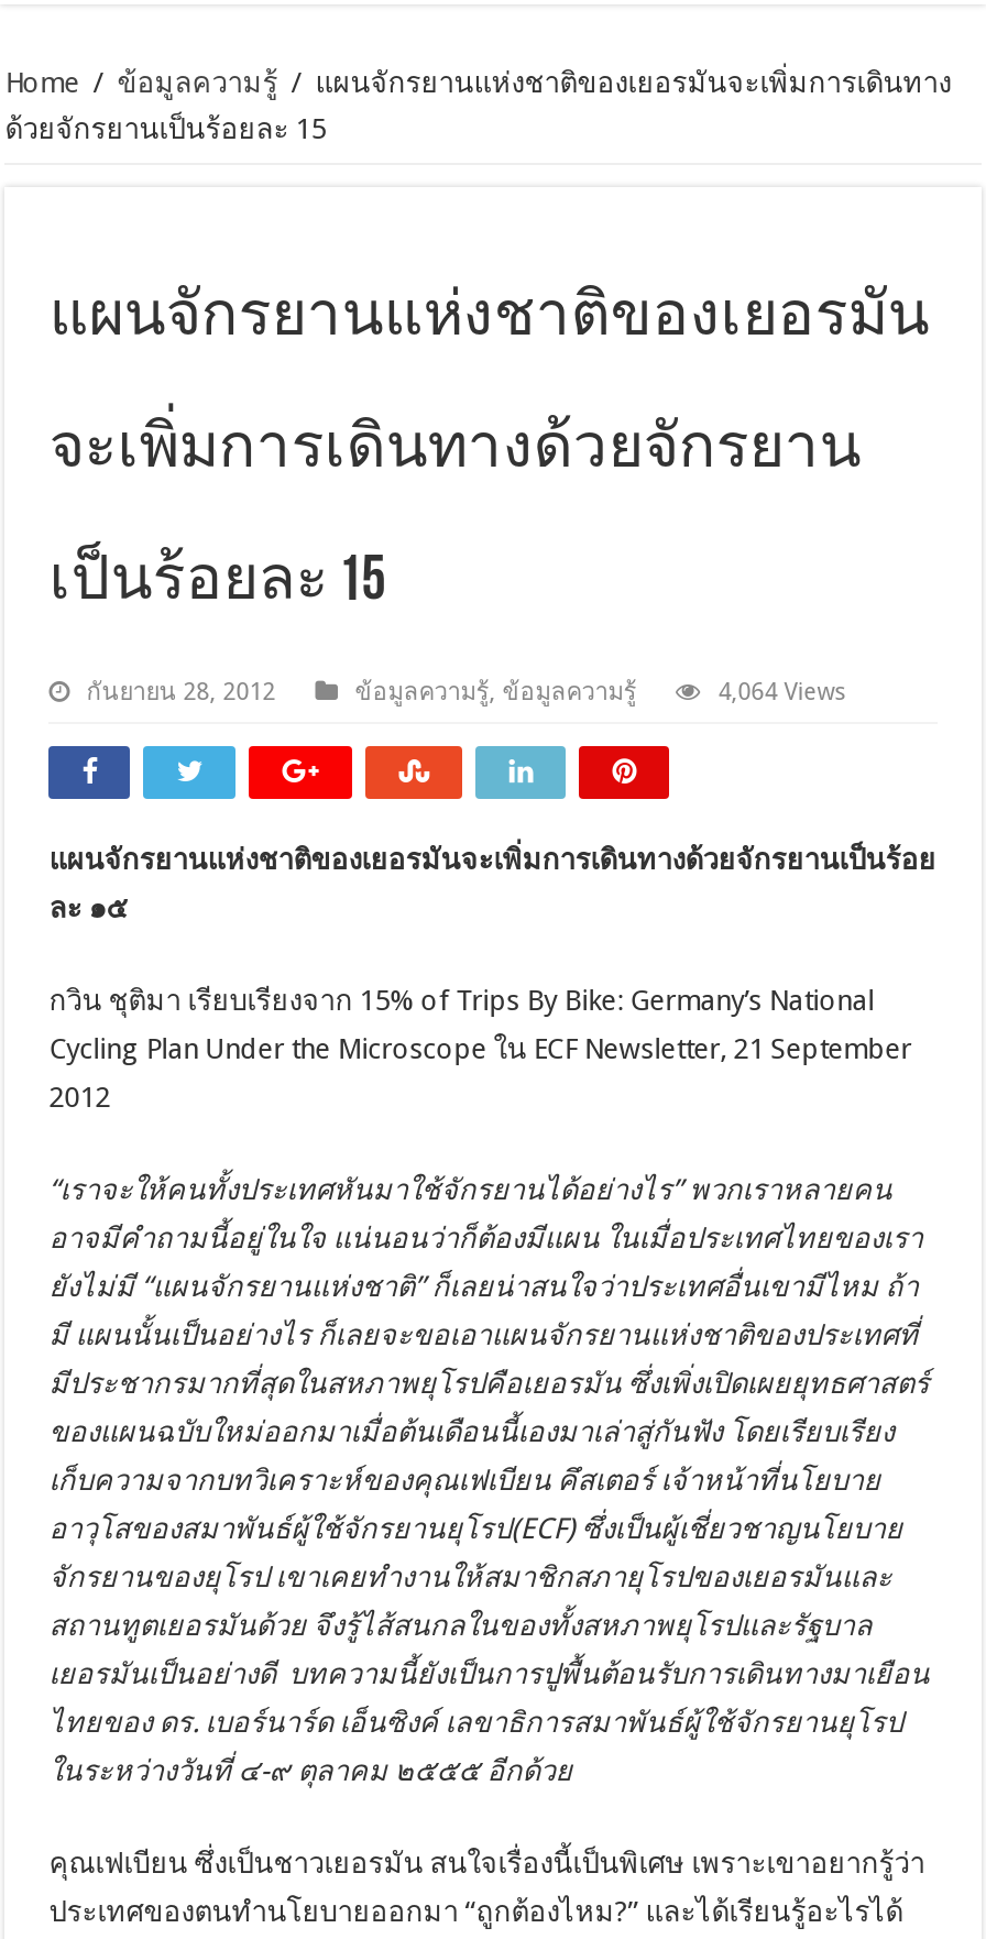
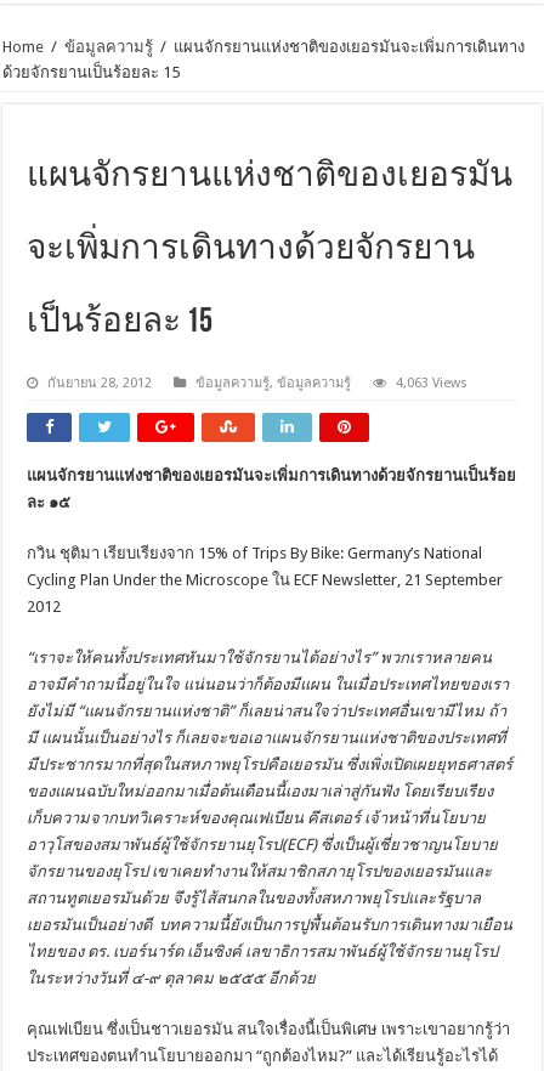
- 4,064 Views
+ 4,063 Views
